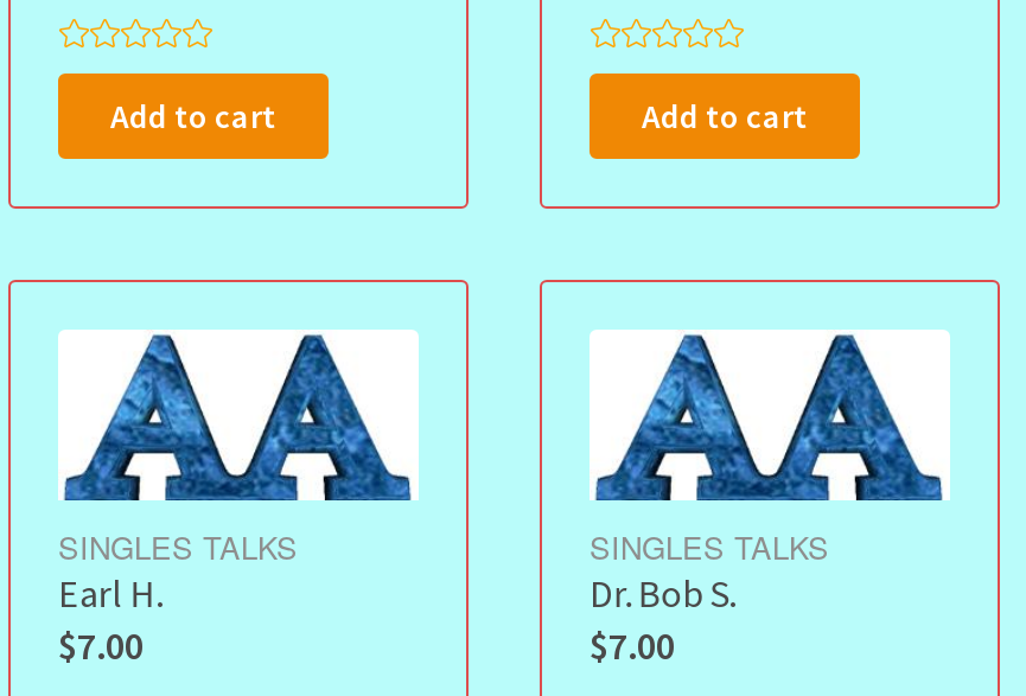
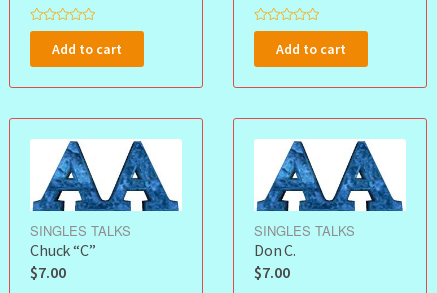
- Earl H.
+ Chuck “C”

- Dr. Bob S.
+ Don C.
